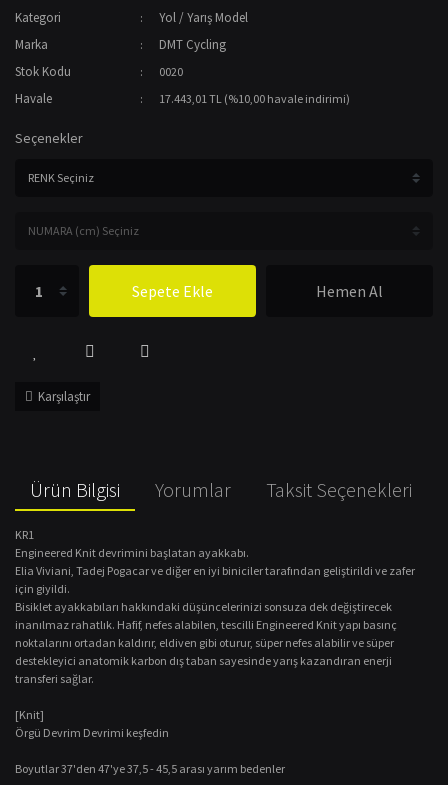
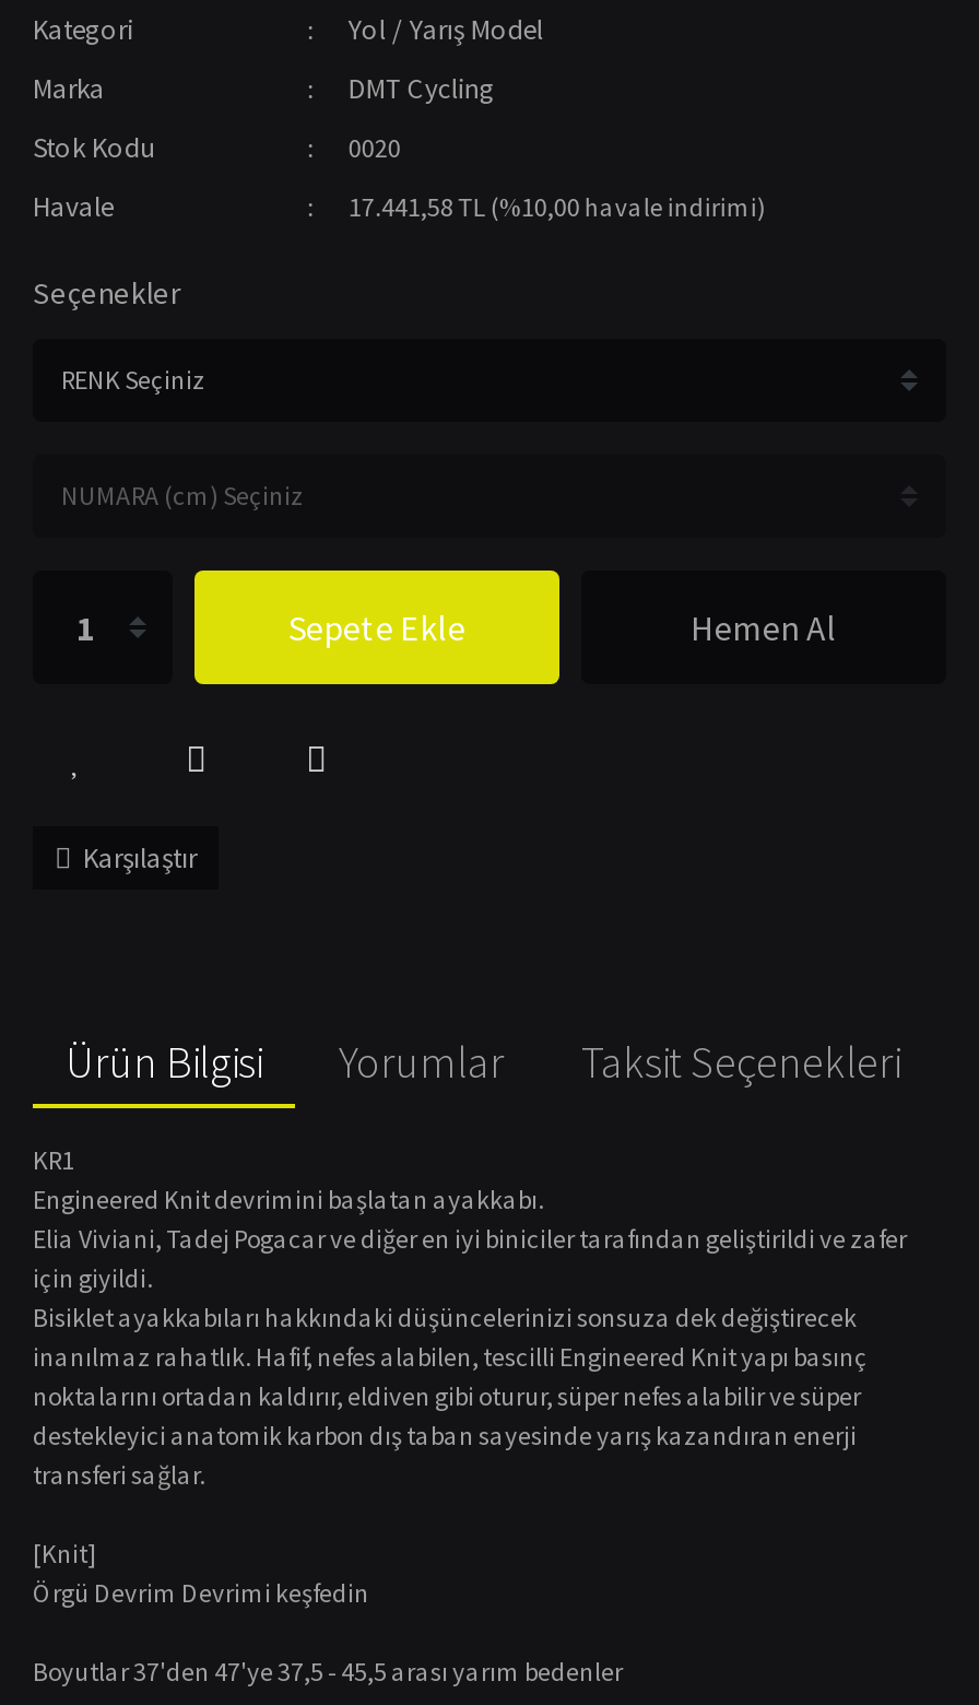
- 17.443,01 TL (%10,00 havale indirimi)
+ 17.441,58 TL (%10,00 havale indirimi)
